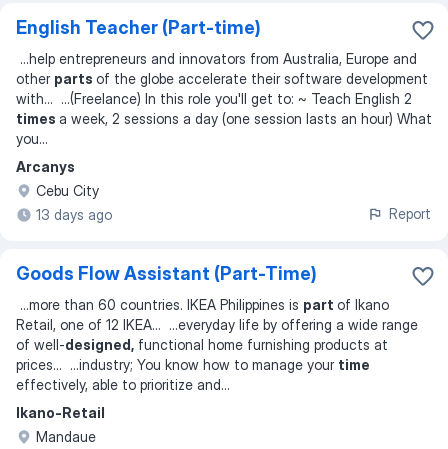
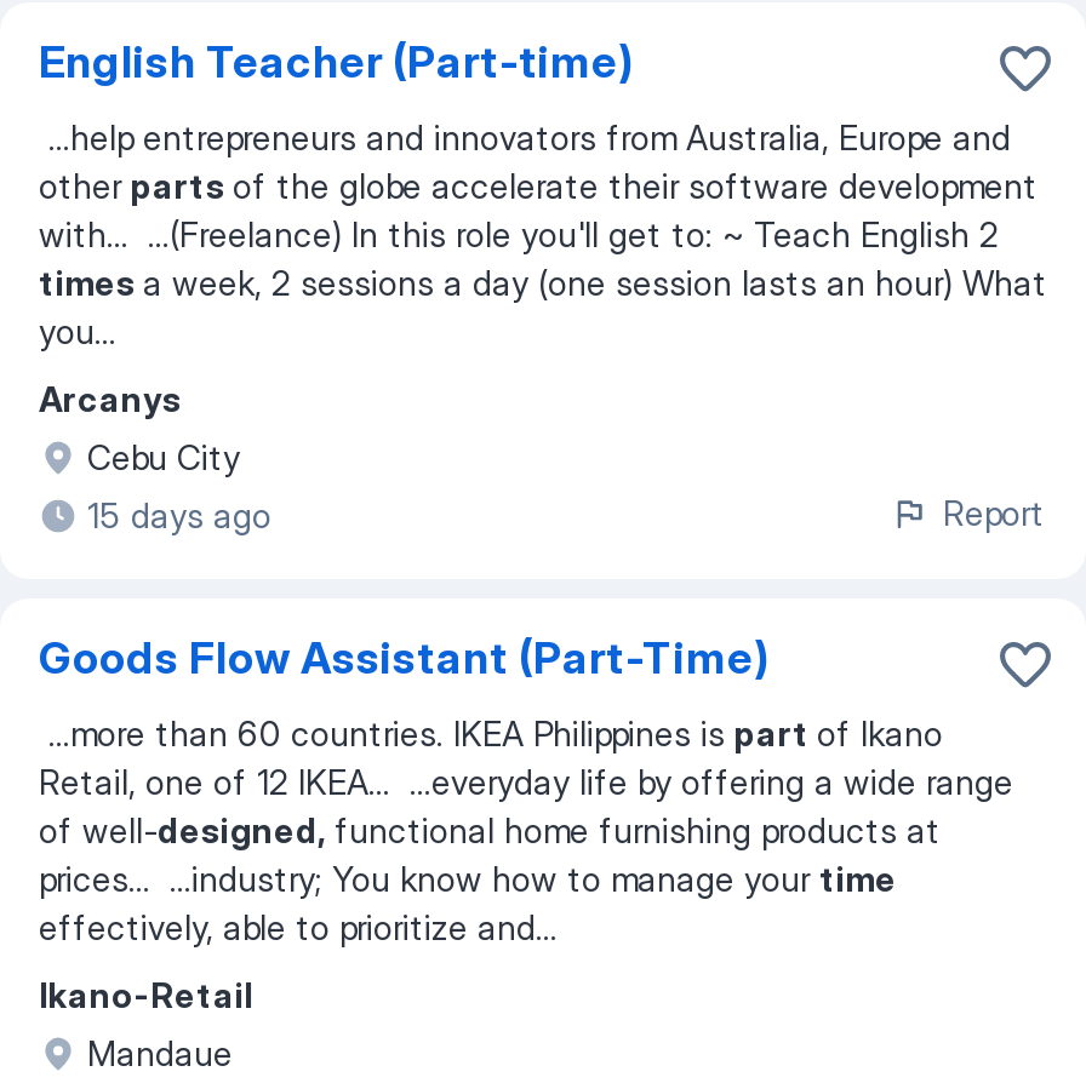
- 13 days ago
+ 15 days ago
